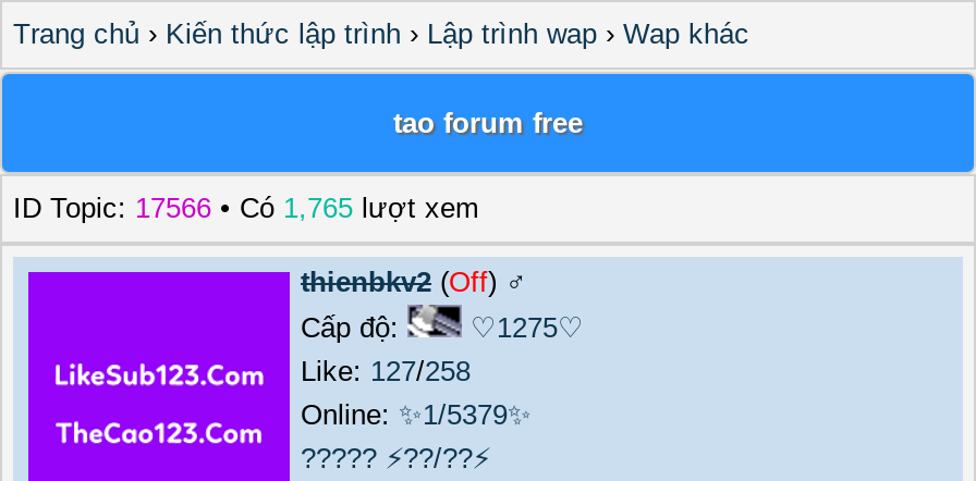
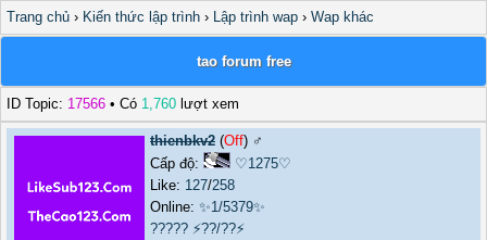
- ID Topic: 17566 • Có 1,765 lượt xem
+ ID Topic: 17566 • Có 1,760 lượt xem
